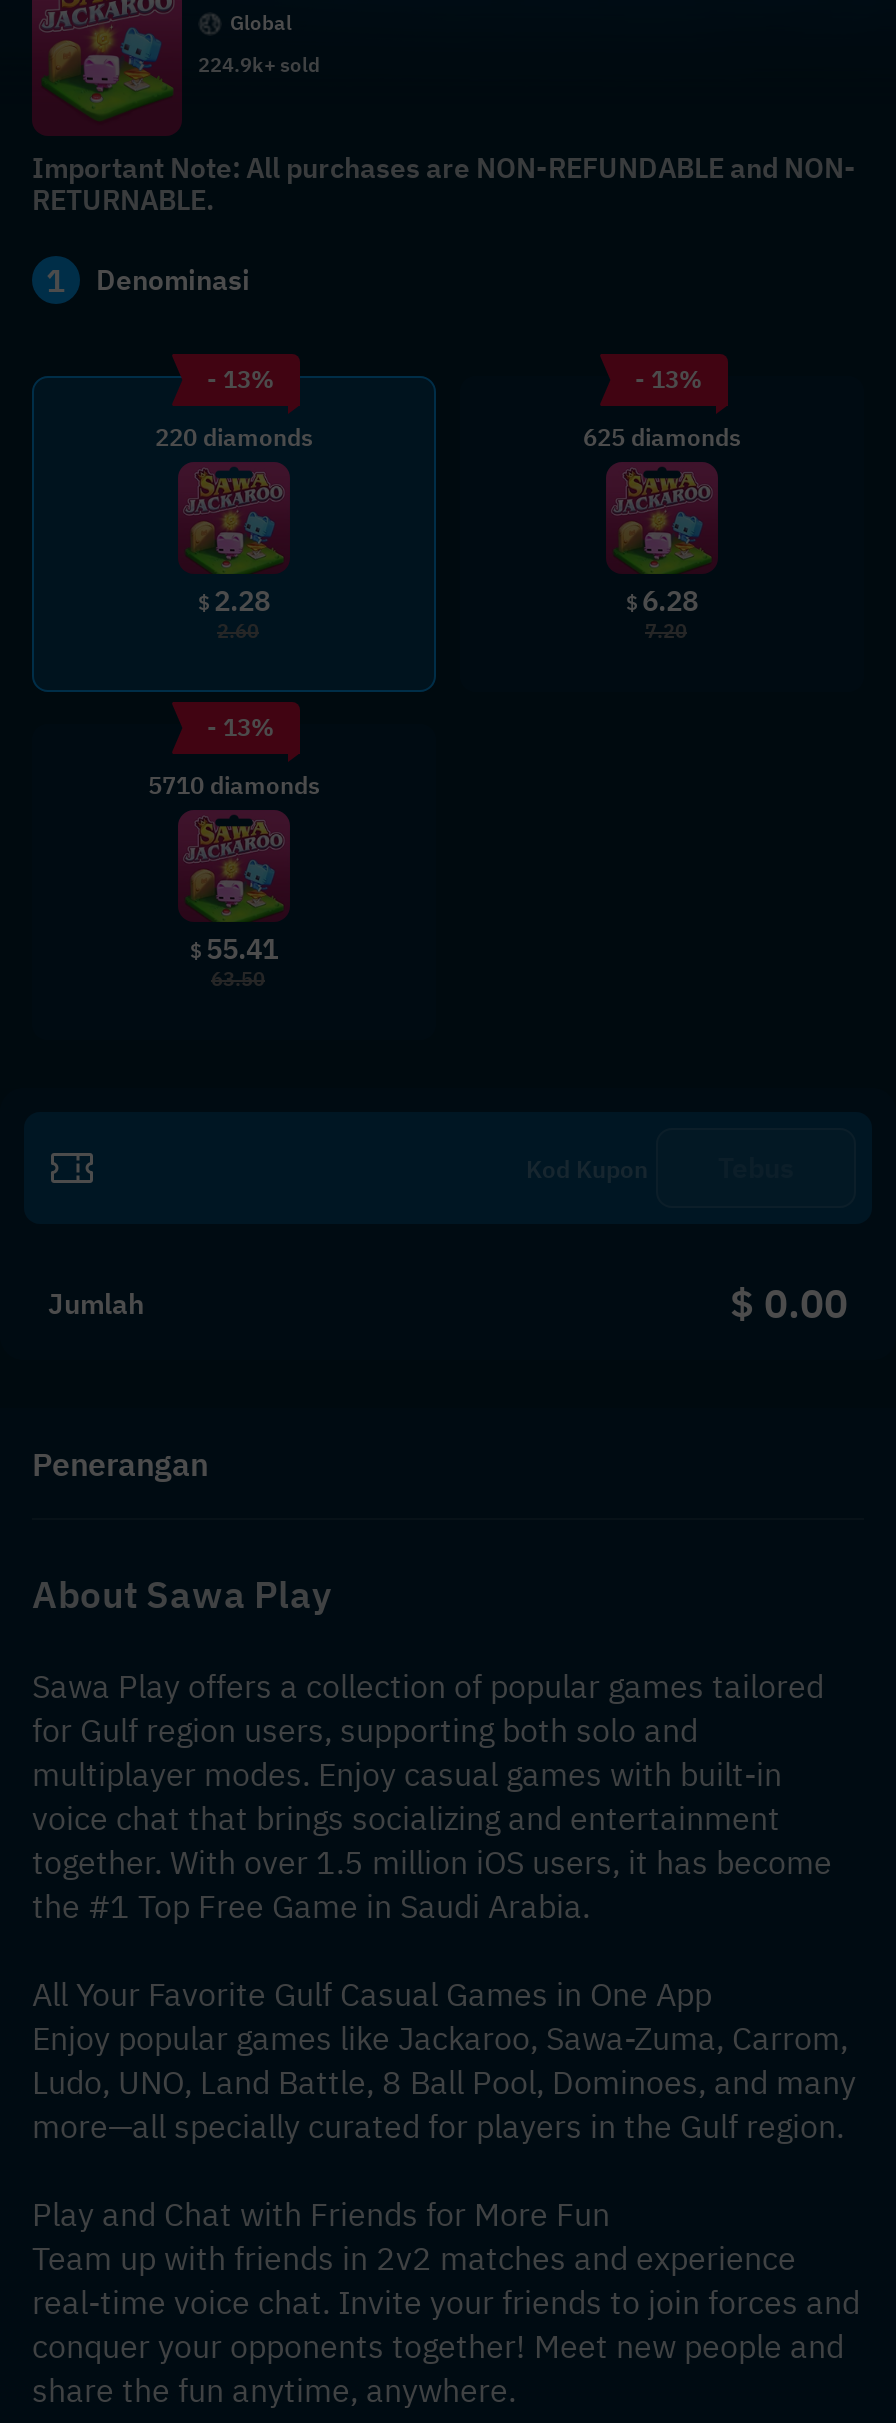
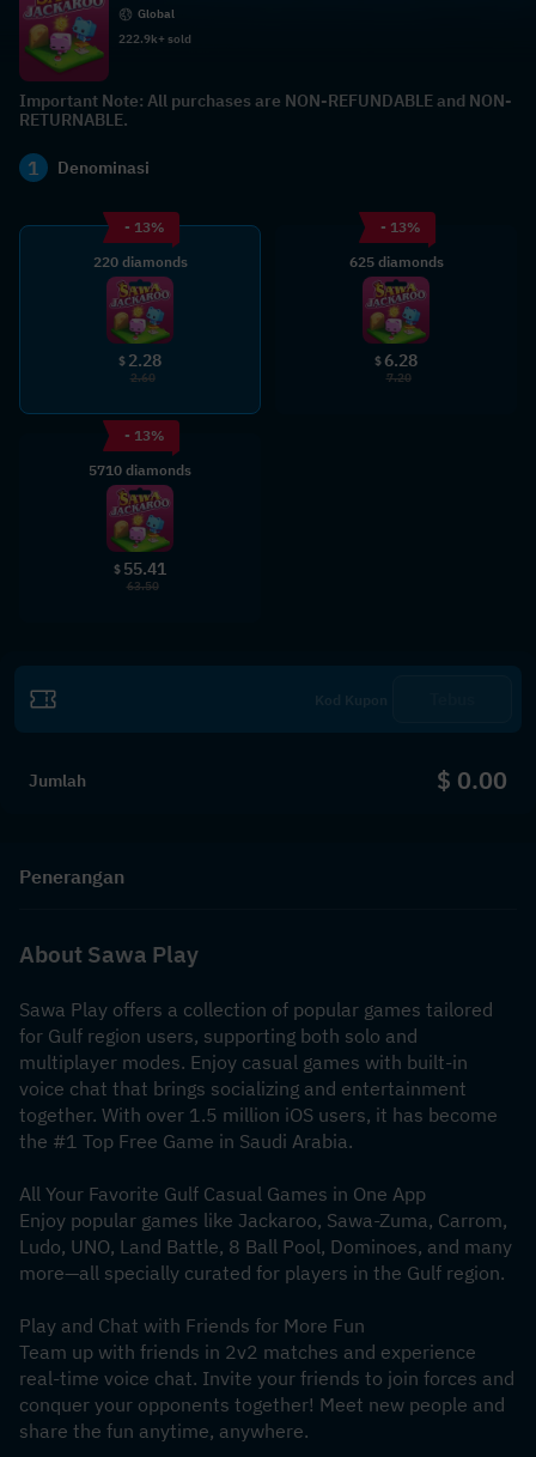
- 224.9k+ sold
+ 222.9k+ sold
